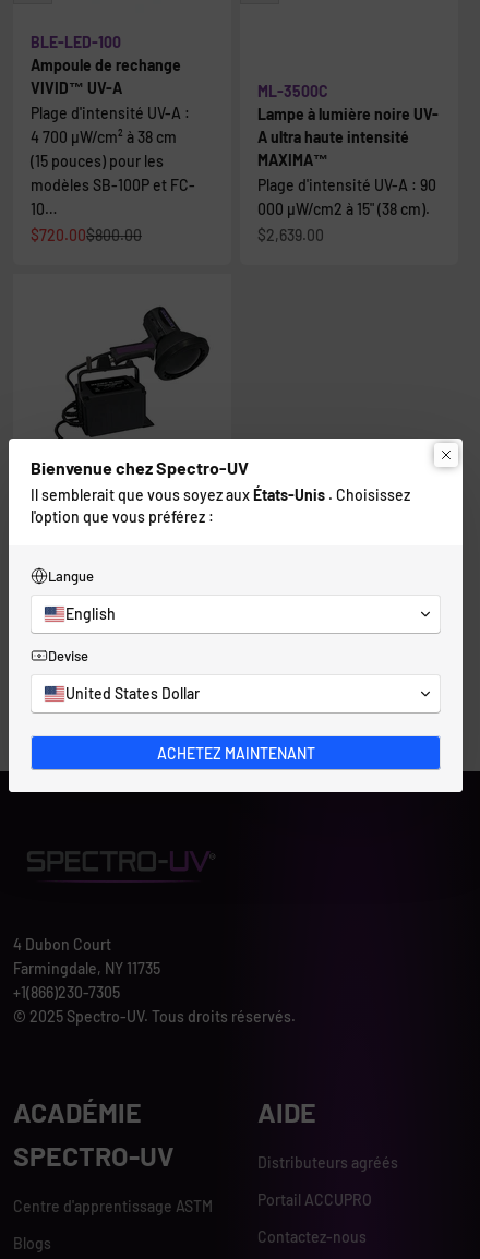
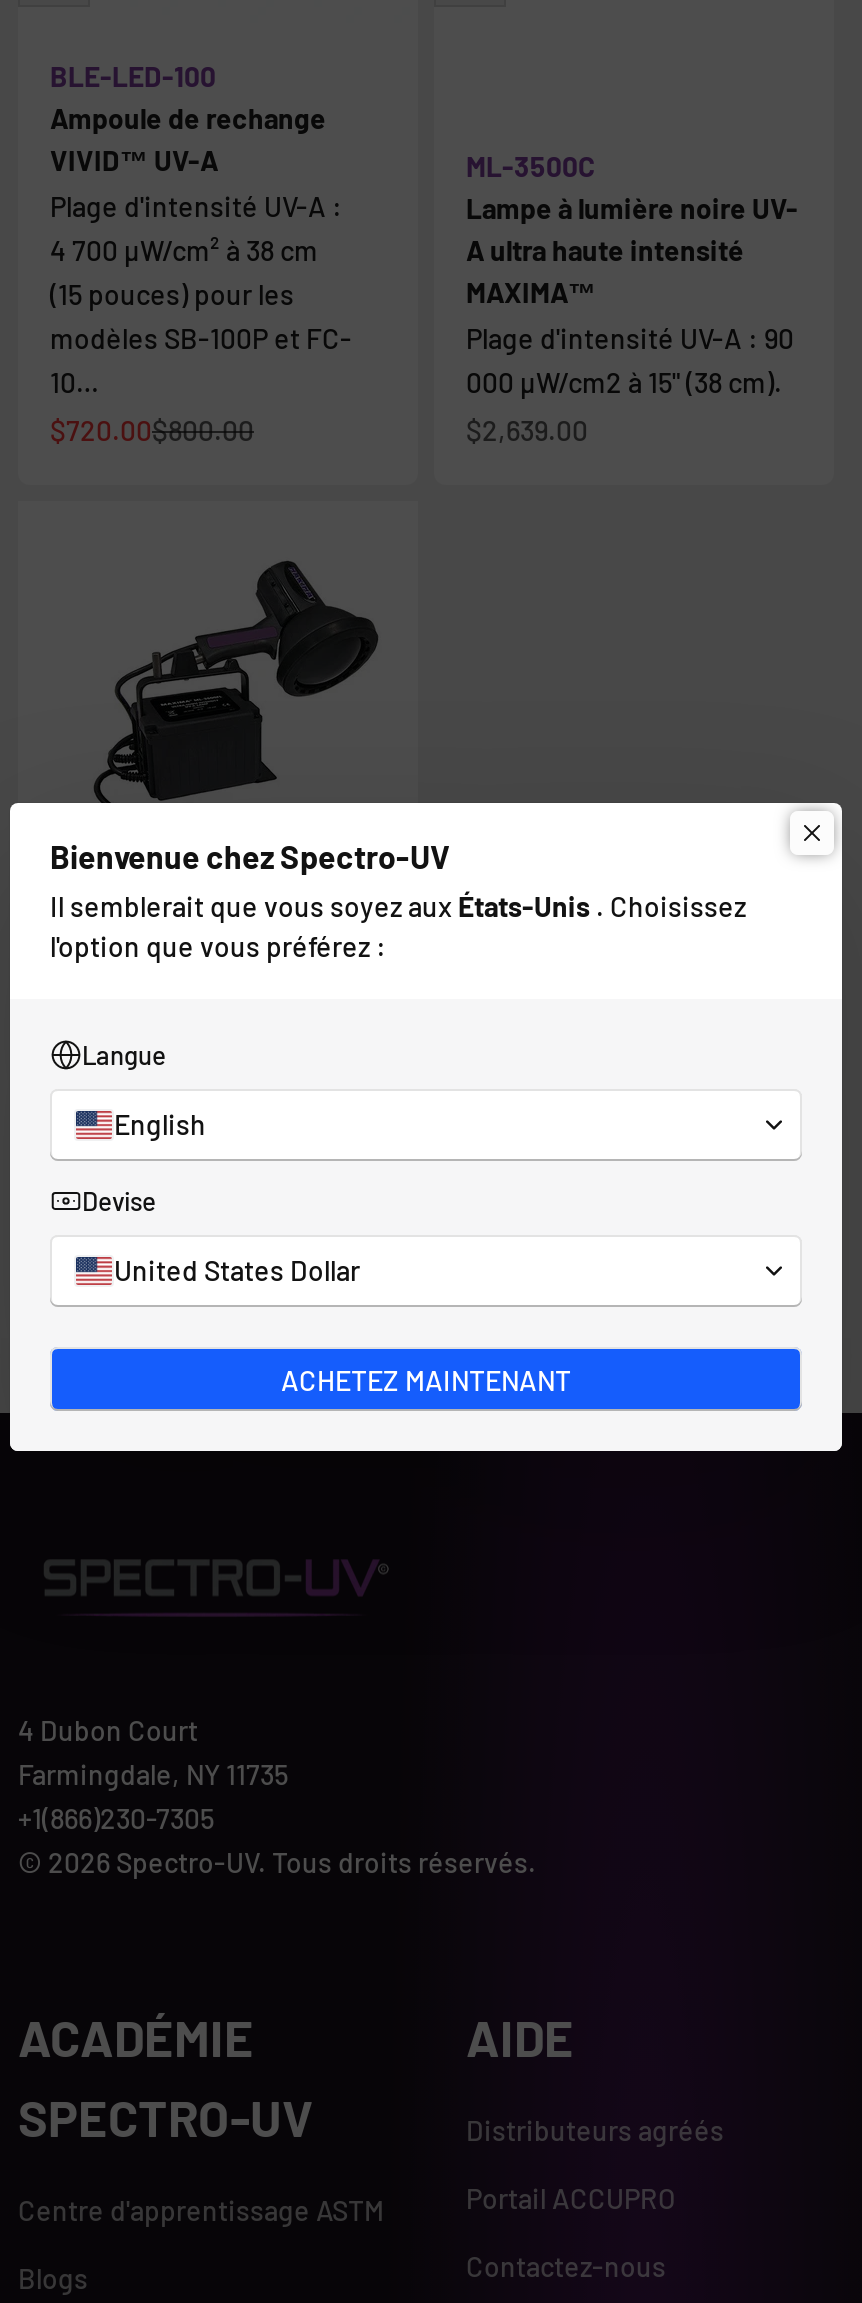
- © 2025 Spectro-UV. Tous droits réservés.
+ © 2026 Spectro-UV. Tous droits réservés.
